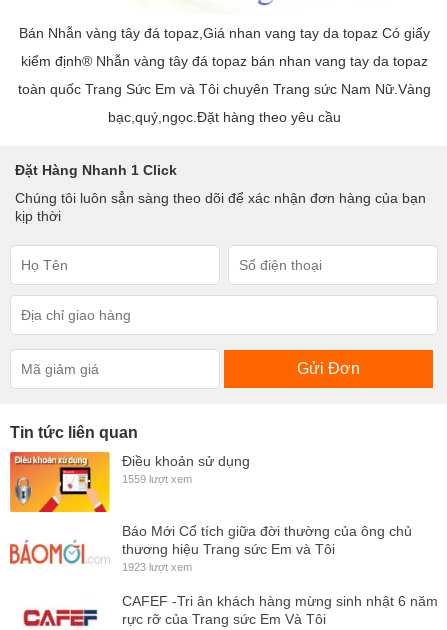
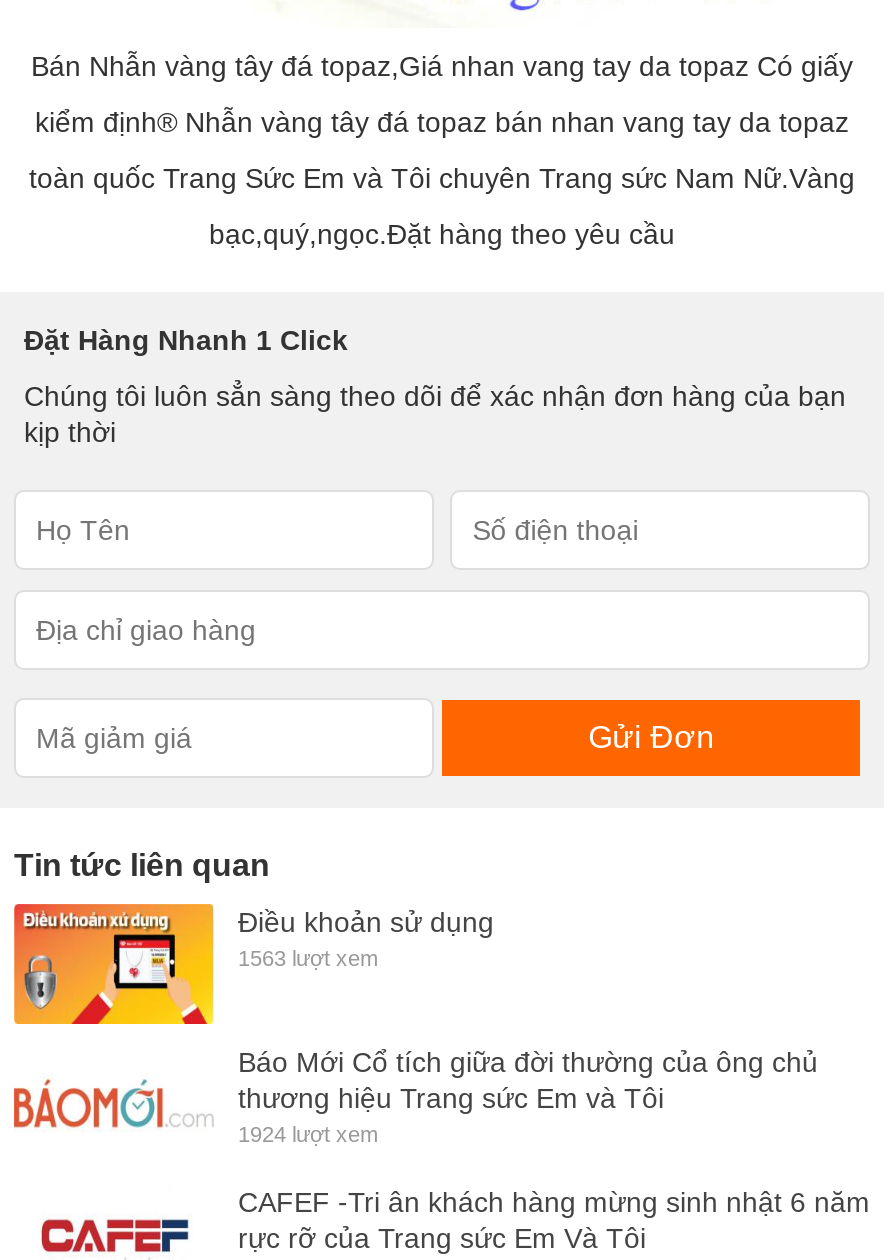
- 1559 lượt xem
+ 1563 lượt xem

- 1923 lượt xem
+ 1924 lượt xem
